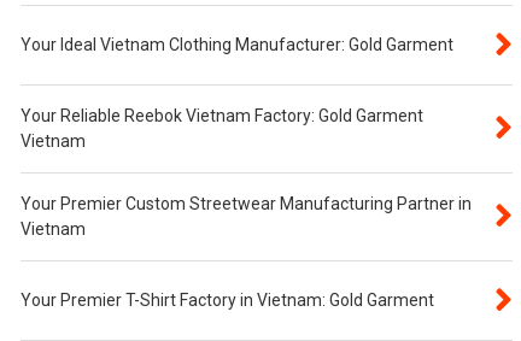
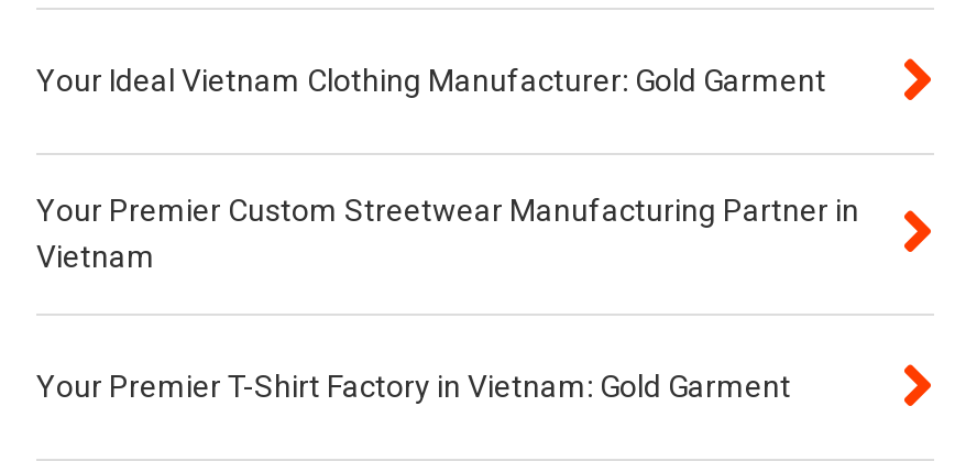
- Your Reliable Reebok Vietnam Factory: Gold Garment
- Vietnam
